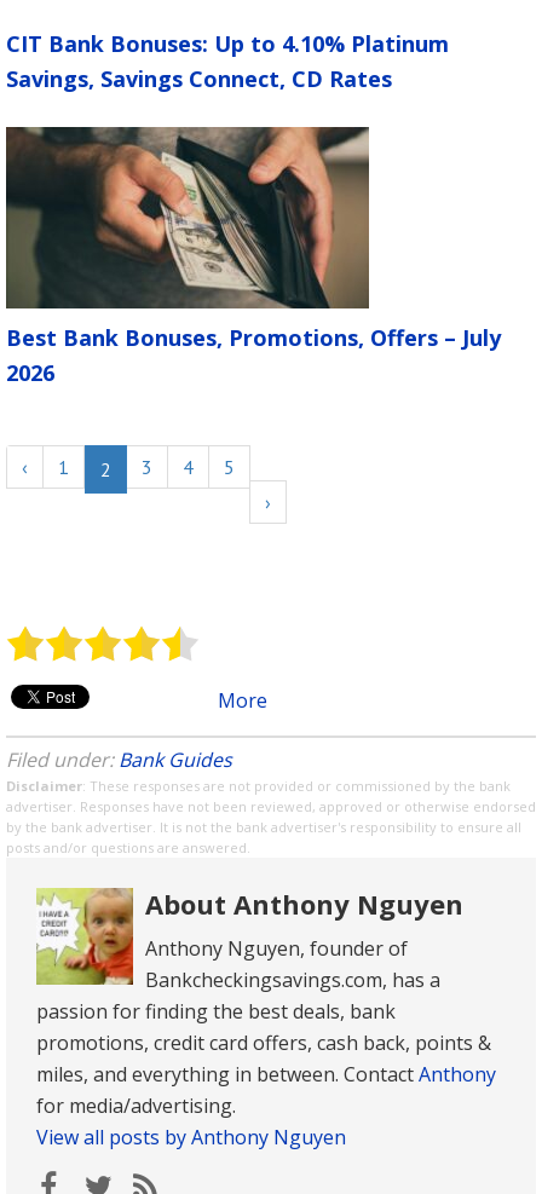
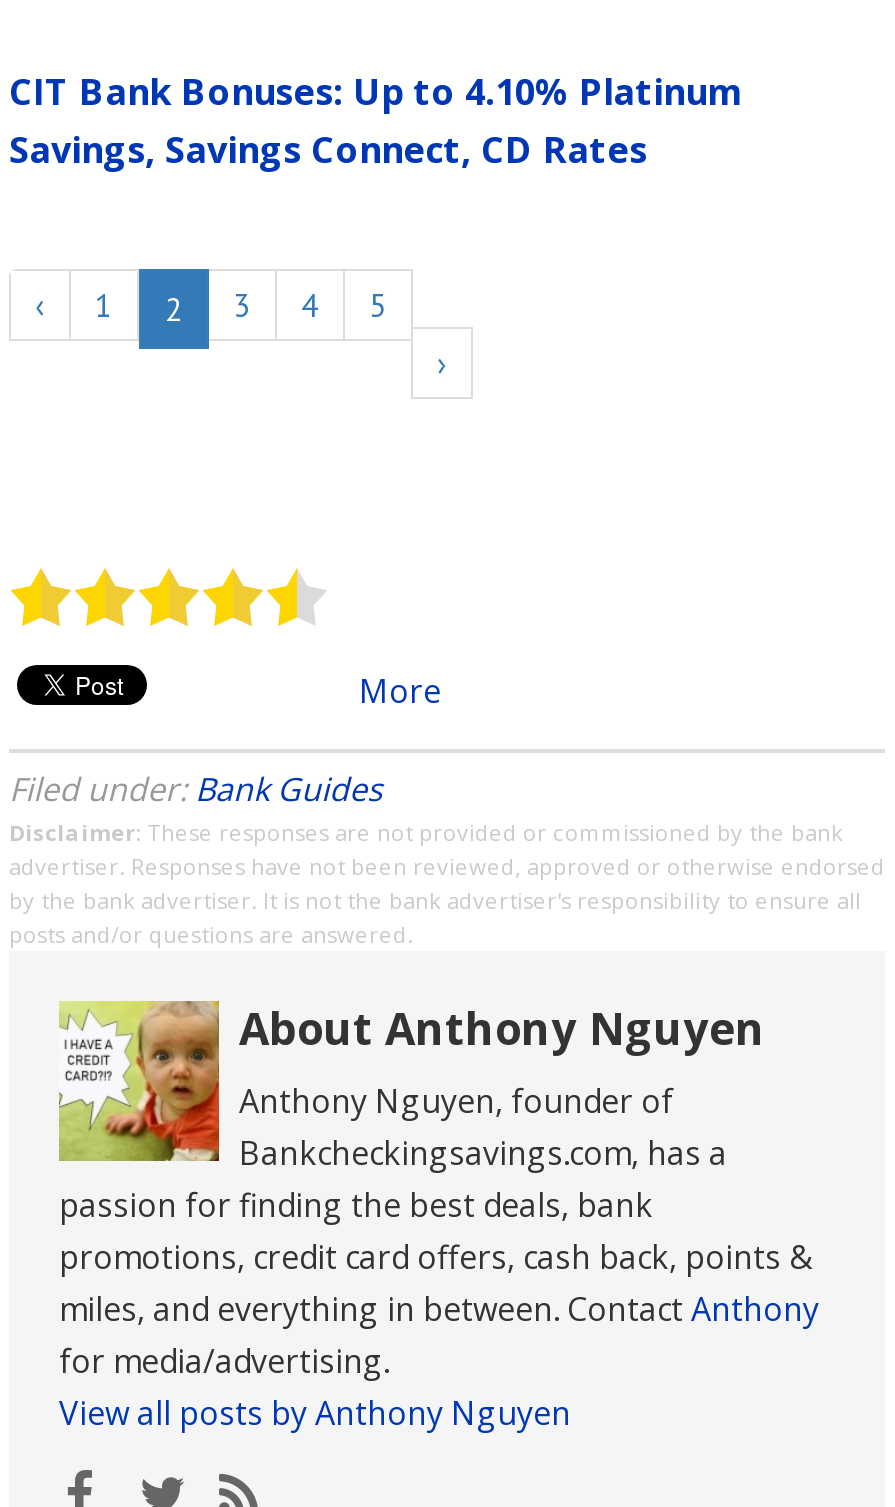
- [image]
- Best Bank Bonuses, Promotions, Offers – July
- 2026
